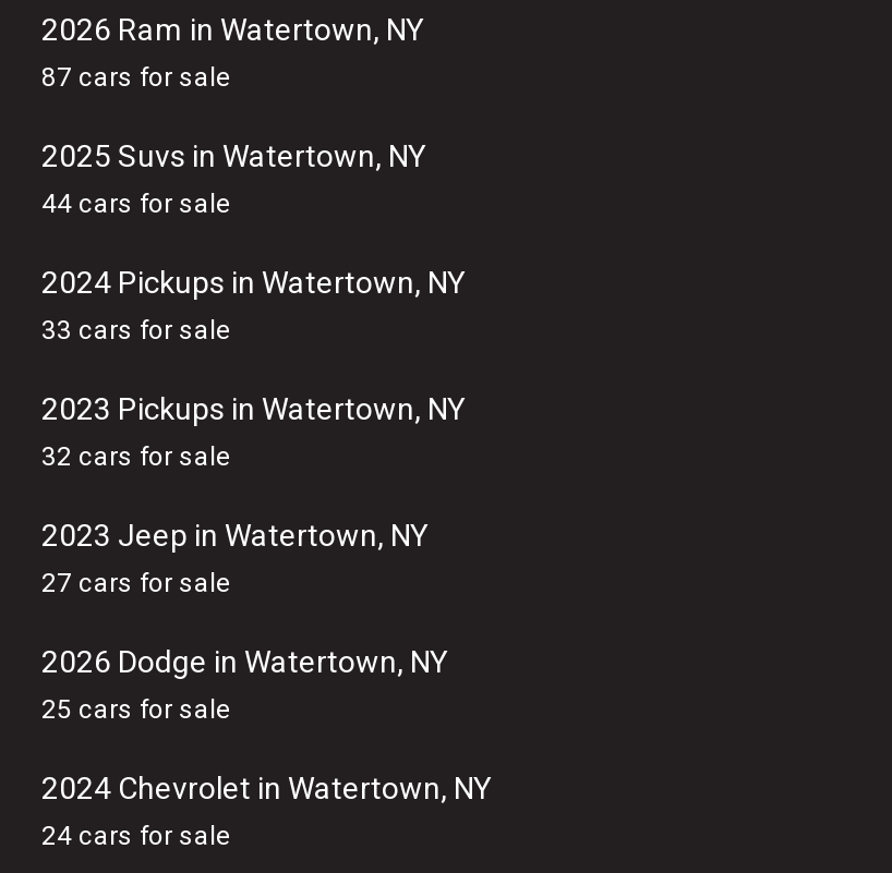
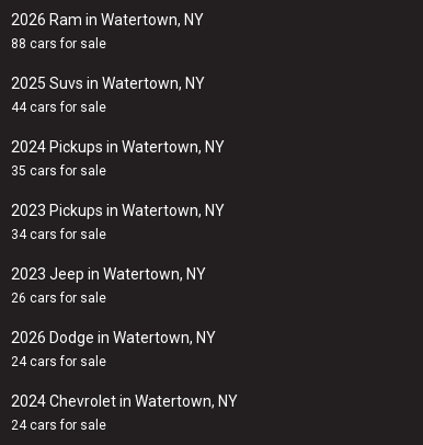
- 87 cars for sale
+ 88 cars for sale

- 33 cars for sale
+ 35 cars for sale

- 32 cars for sale
+ 34 cars for sale

- 27 cars for sale
+ 26 cars for sale

- 25 cars for sale
+ 24 cars for sale
